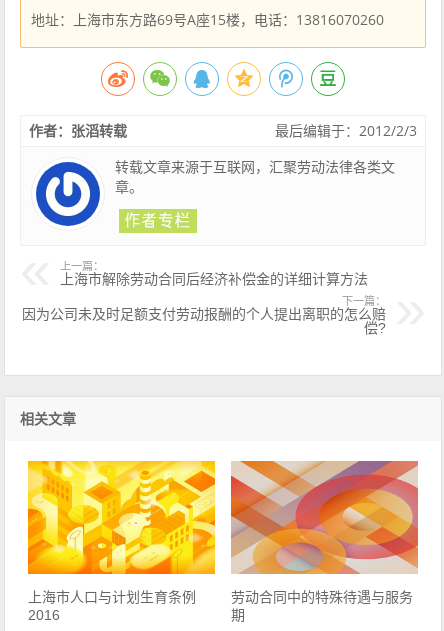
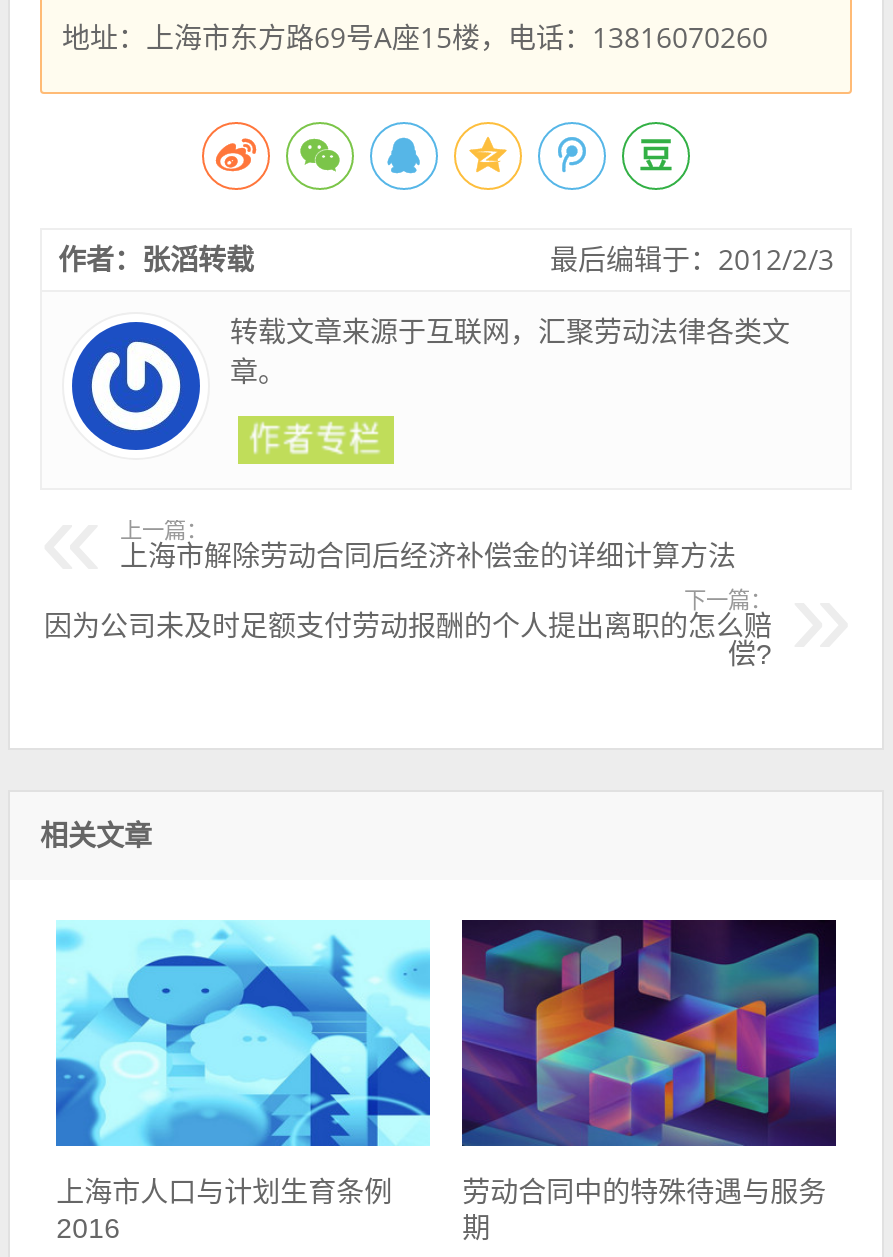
- [image]
+ [image]

- [image]
+ [image]
